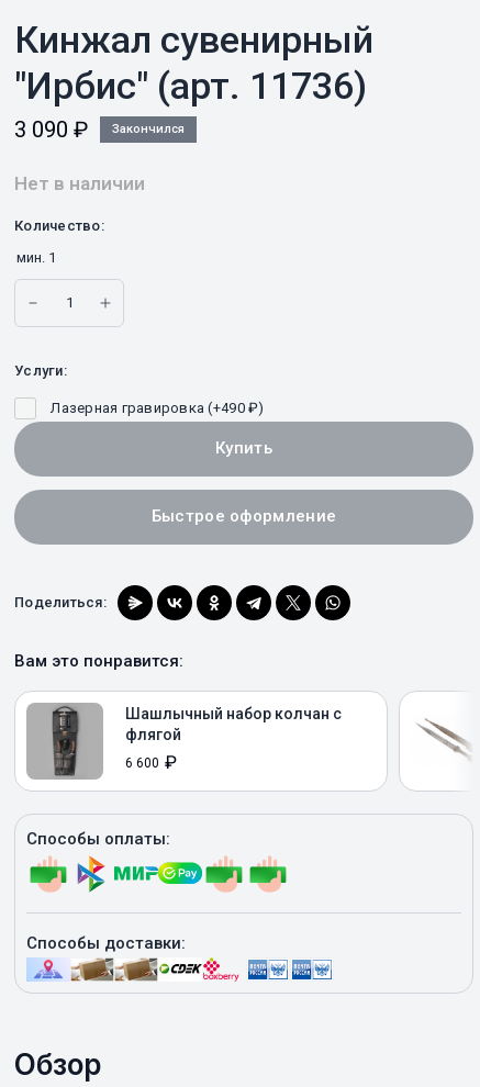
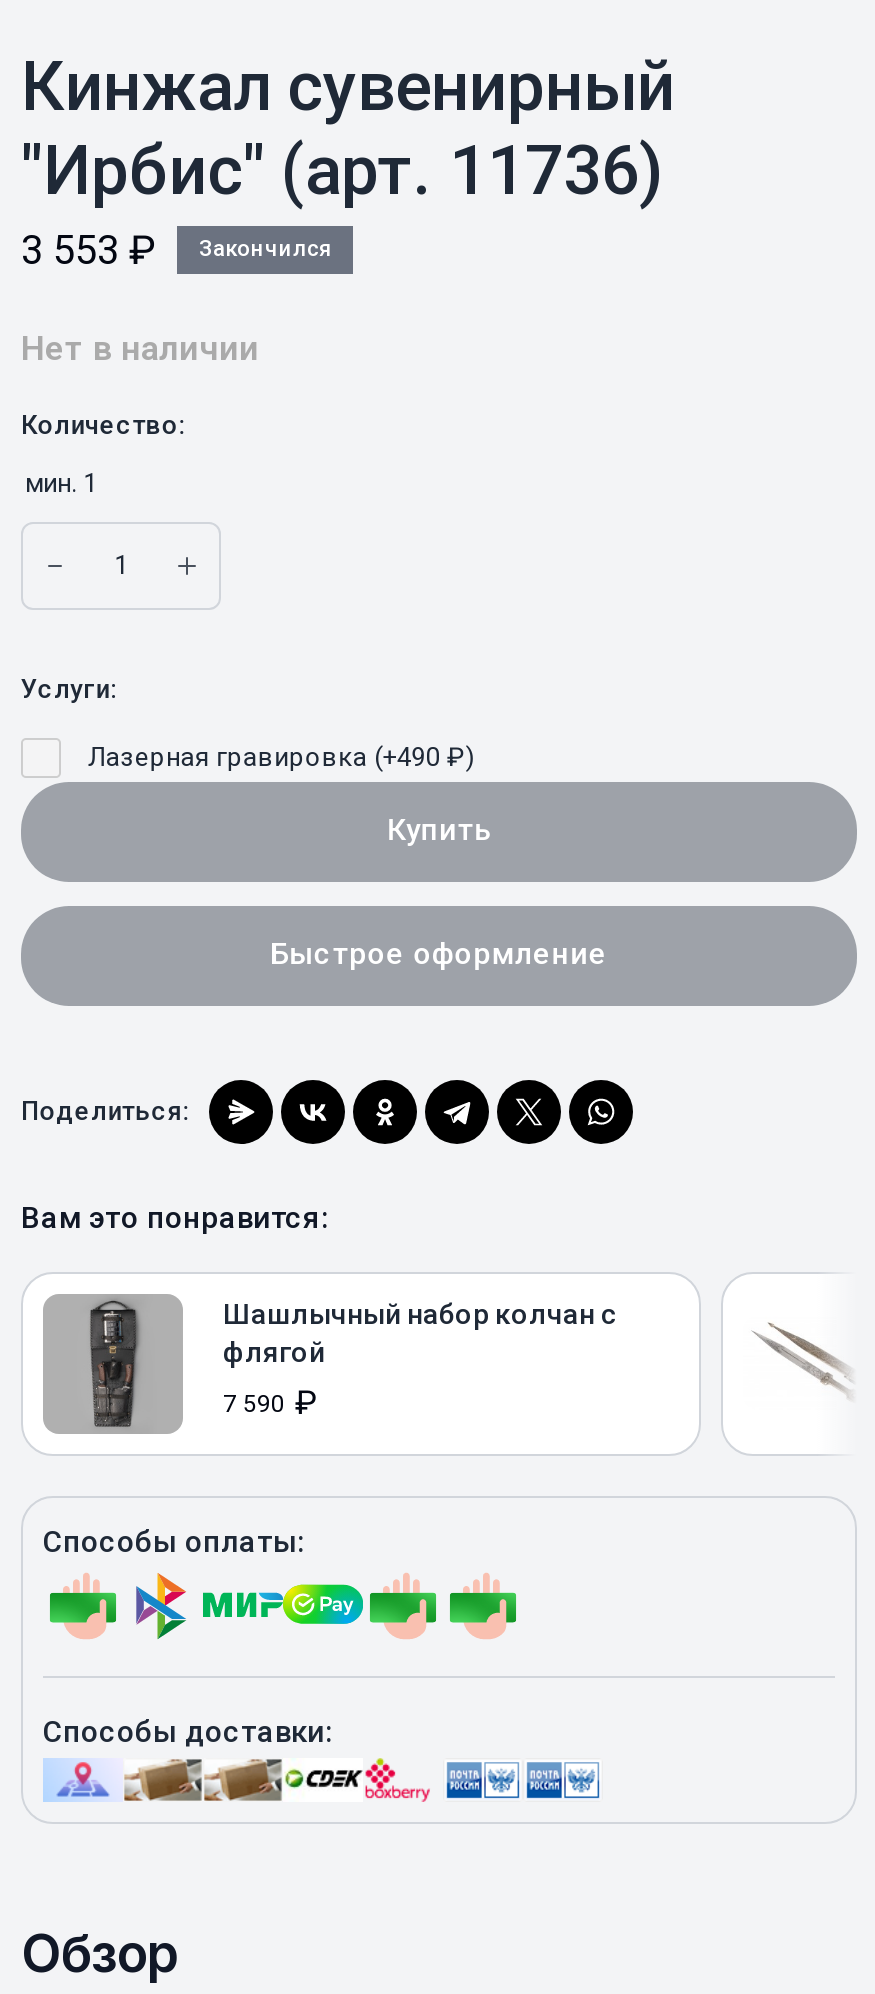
- 3 090 ₽ Закончился
+ 3 553 ₽ Закончился

- 6 600 ₽
+ 7 590 ₽
